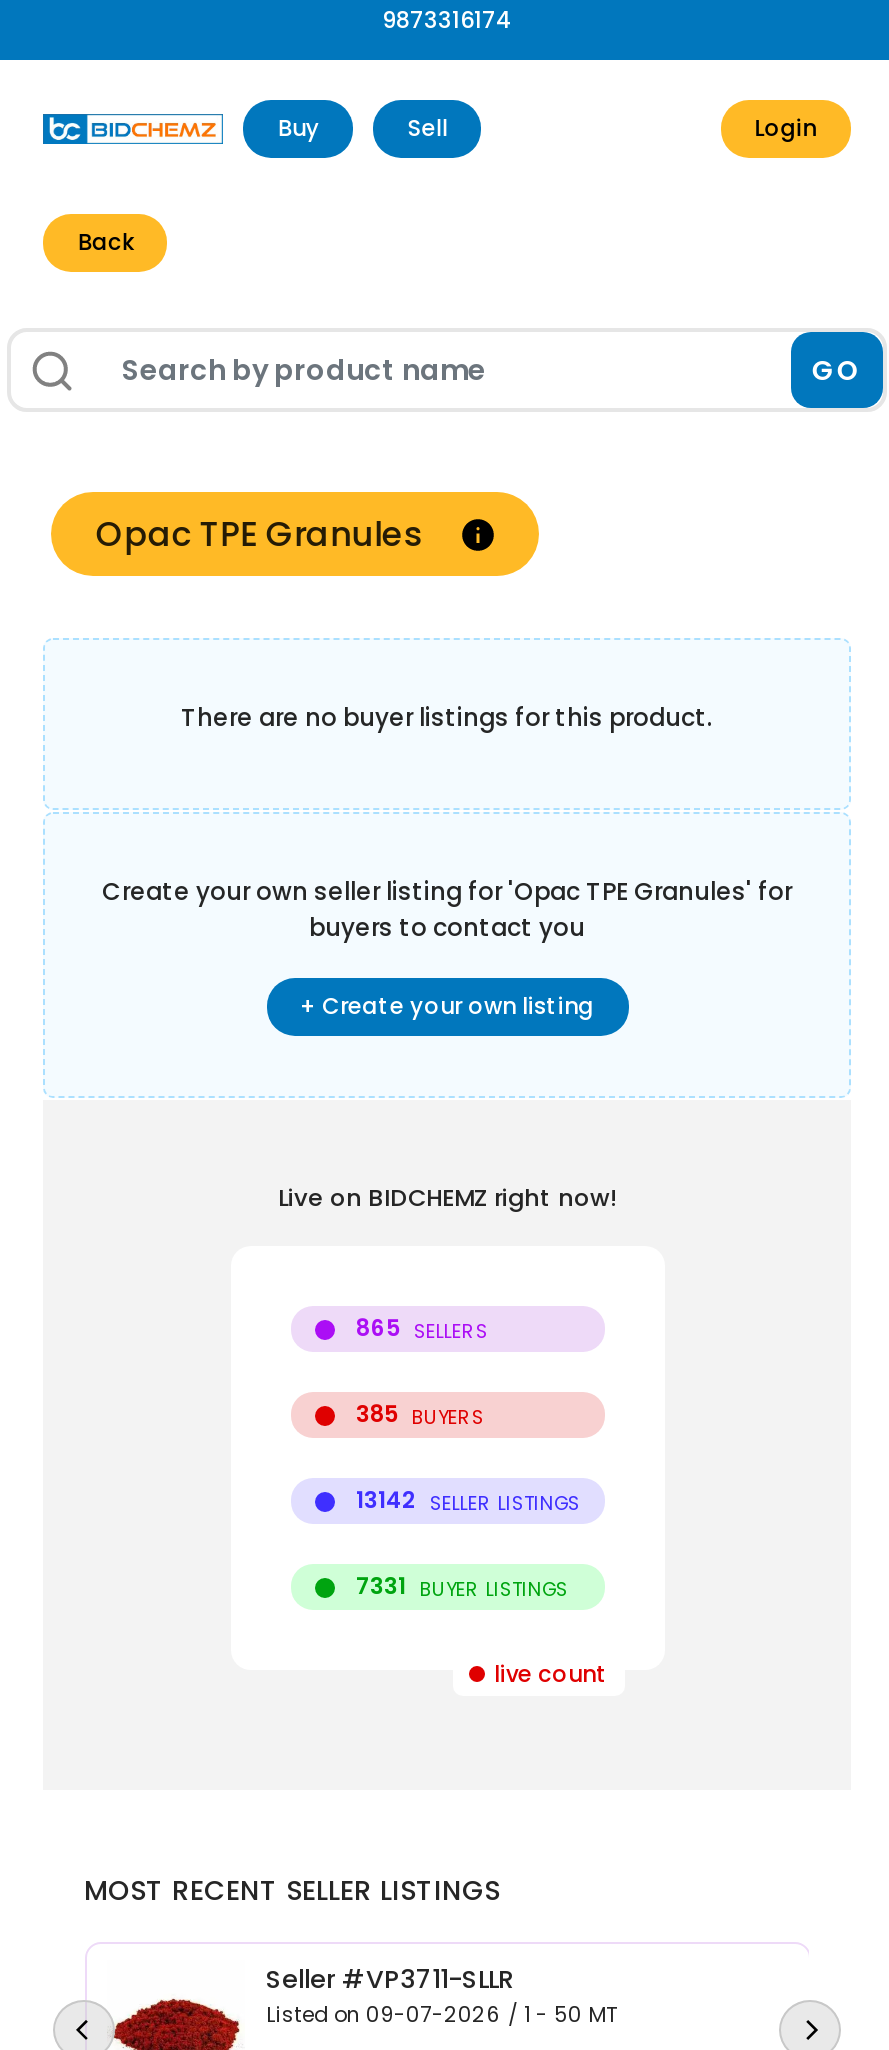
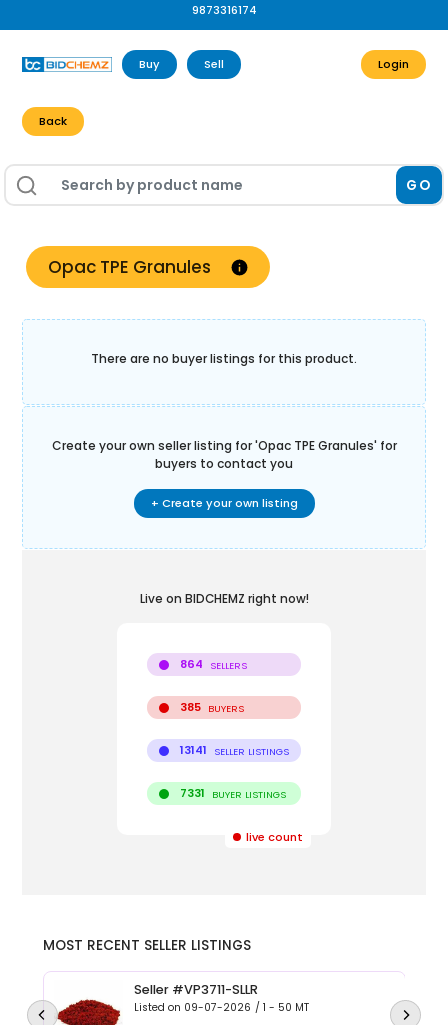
- 865 SELLERS
+ 864 SELLERS

- 13142 SELLER LISTINGS
+ 13141 SELLER LISTINGS
